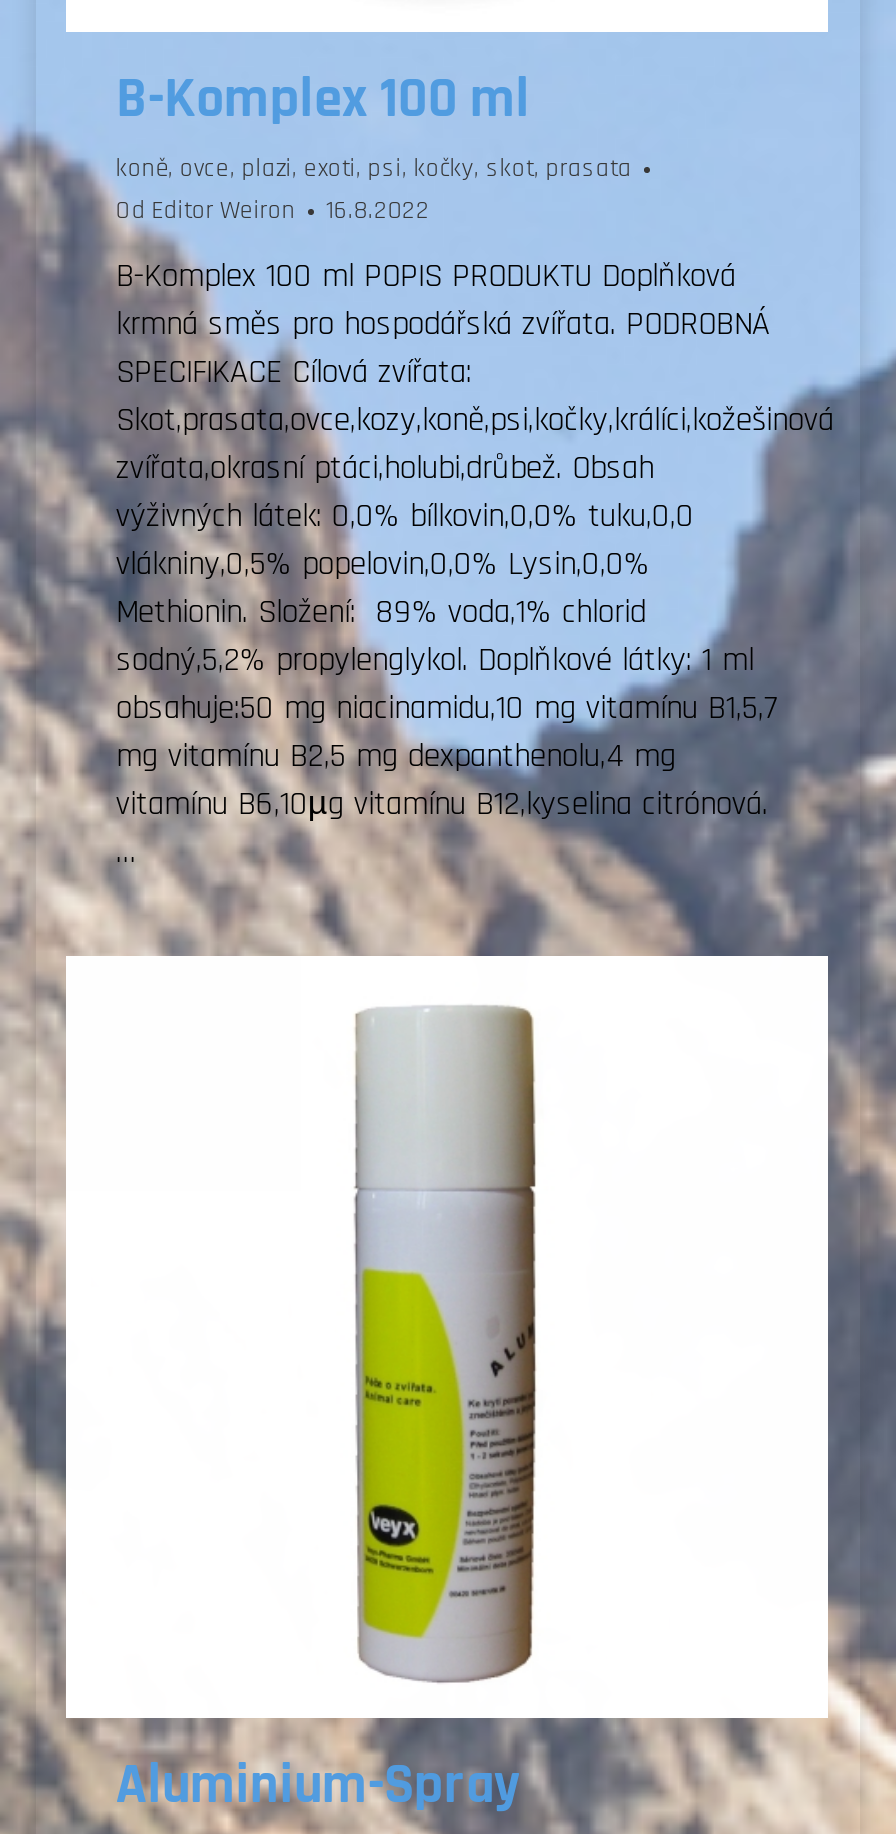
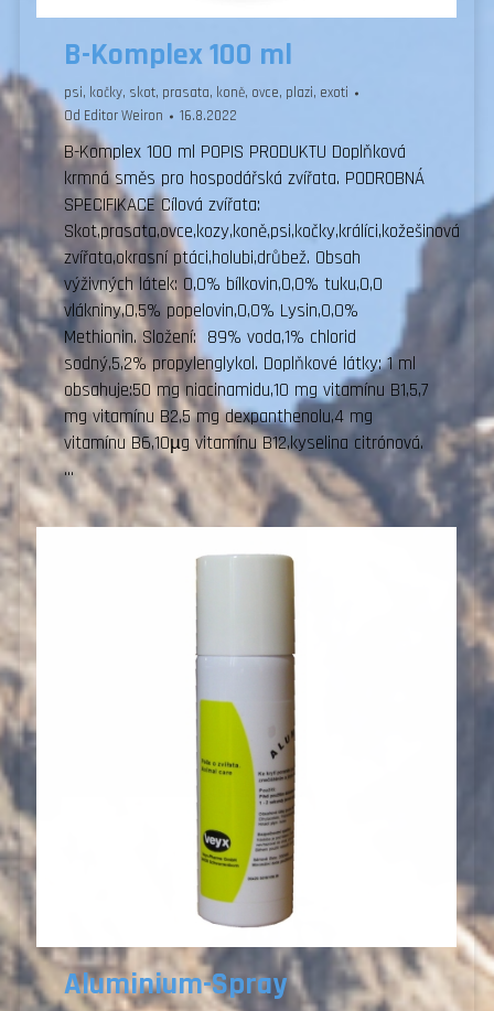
- koně, ovce, plazi, exoti, psi, kočky, skot, prasata
+ psi, kočky, skot, prasata, koně, ovce, plazi, exoti
